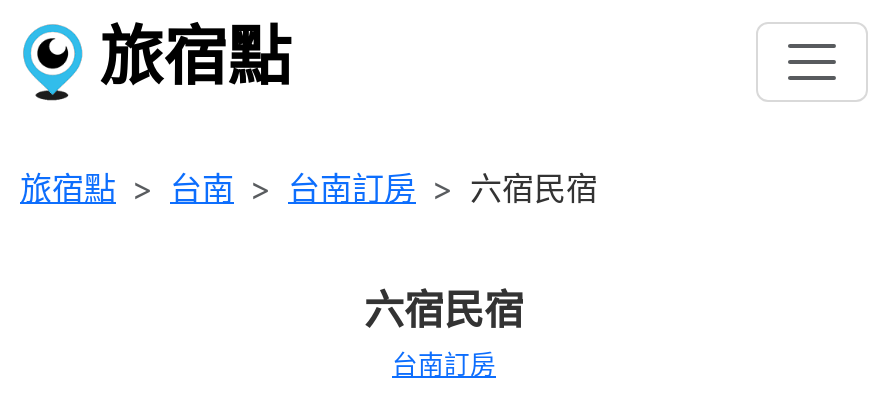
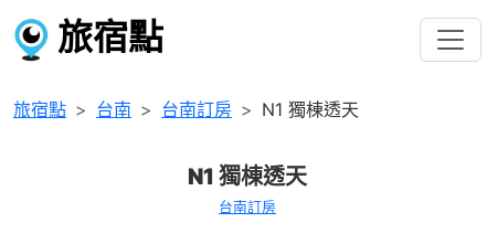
- 六宿民宿
+ N1 獨棟透天

- 六宿民宿
+ N1 獨棟透天
